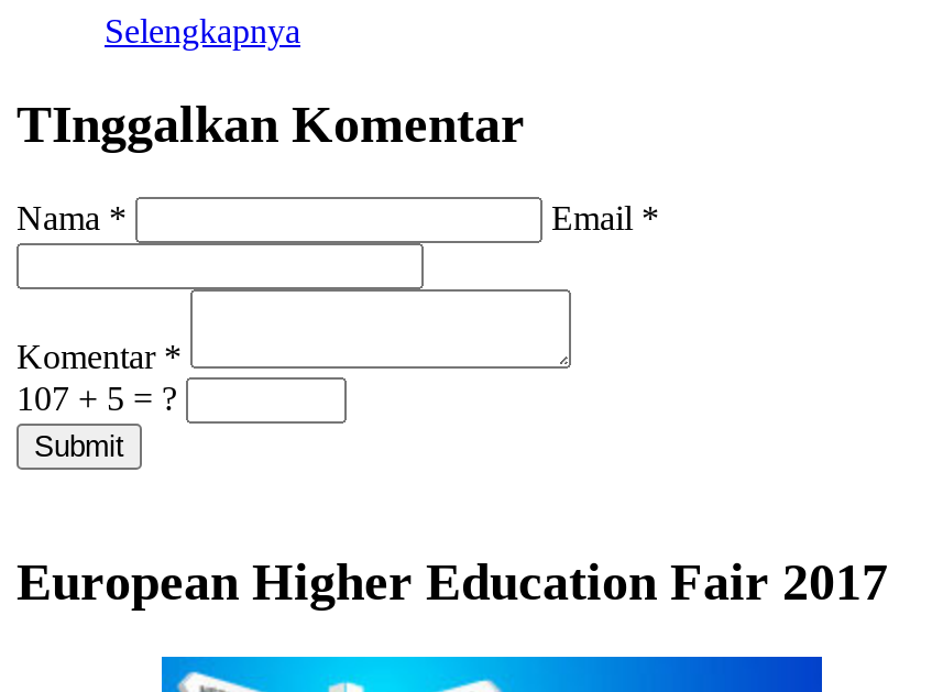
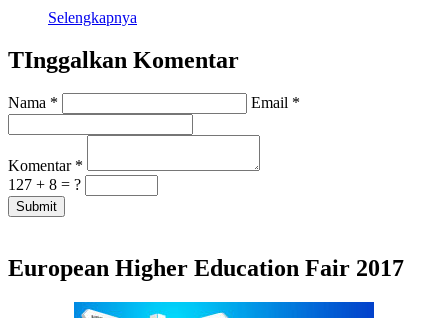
- 107 + 5 = ?
+ 127 + 8 = ?
